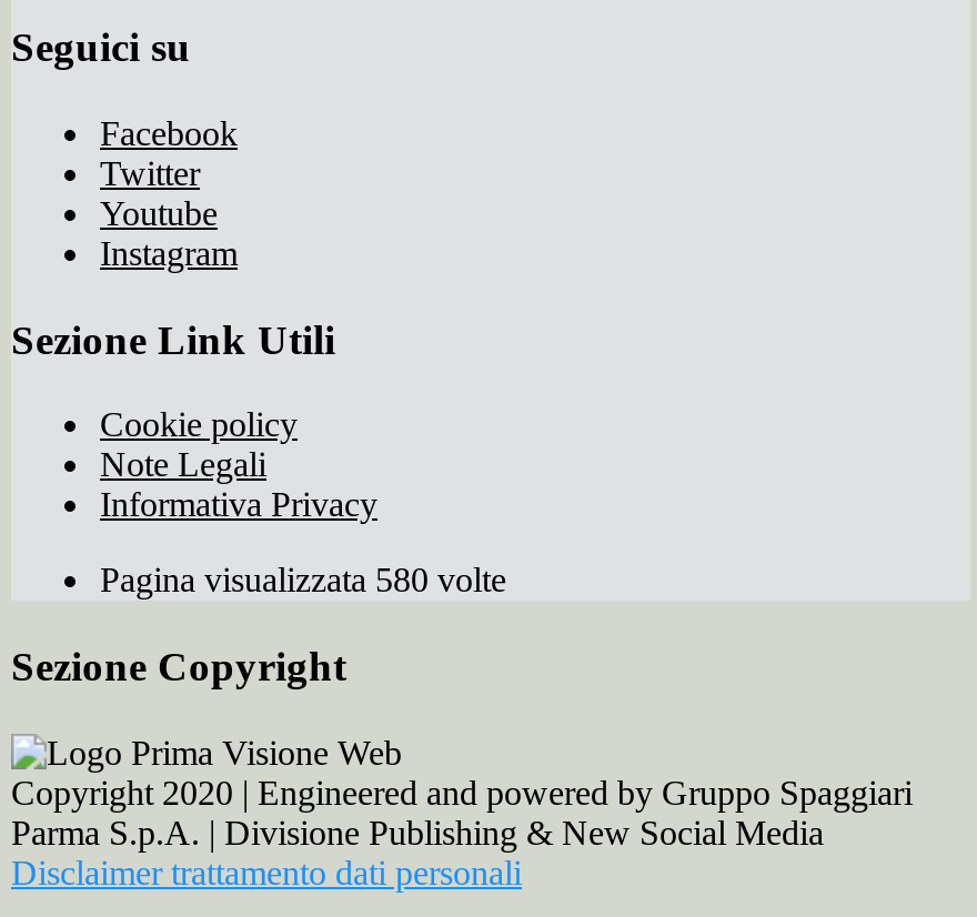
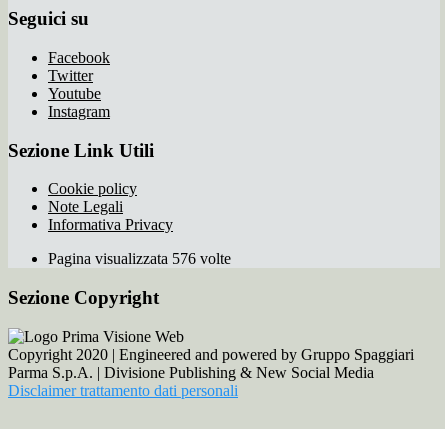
- Pagina visualizzata 580 volte
+ Pagina visualizzata 576 volte
